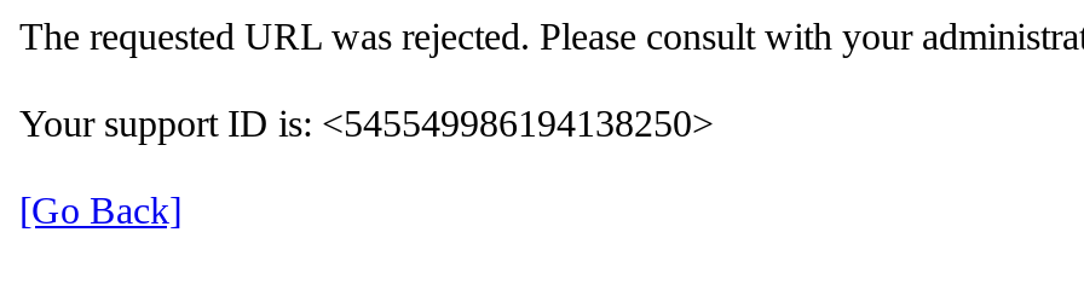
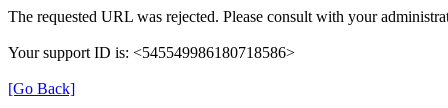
- Your support ID is: <545549986194138250>
+ Your support ID is: <545549986180718586>
